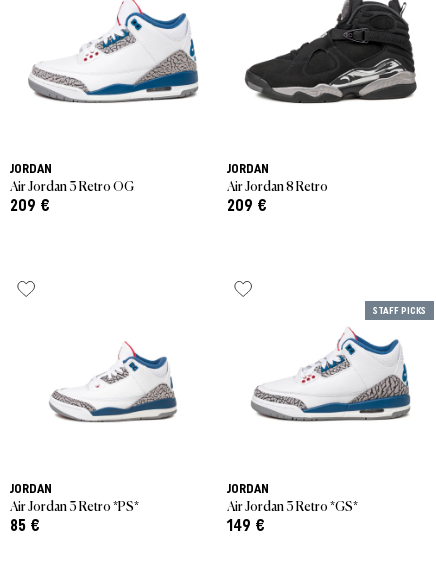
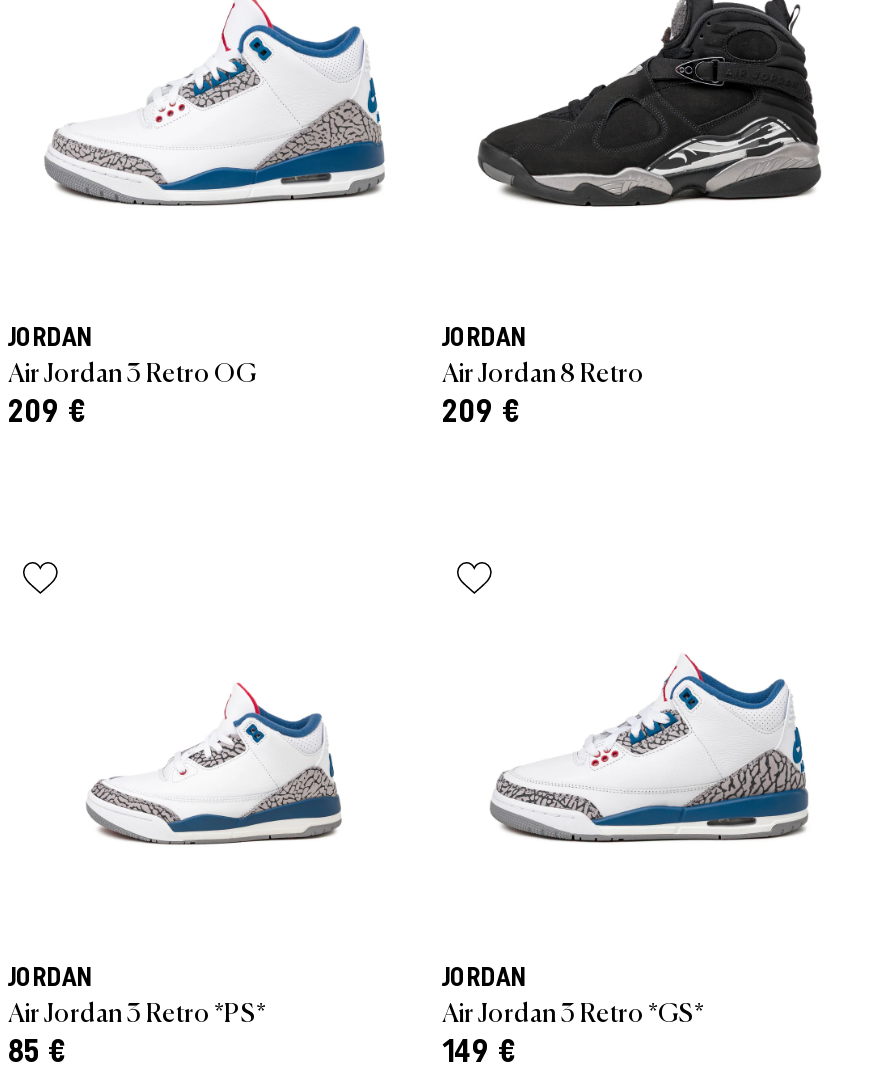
- STAFF PICKS
